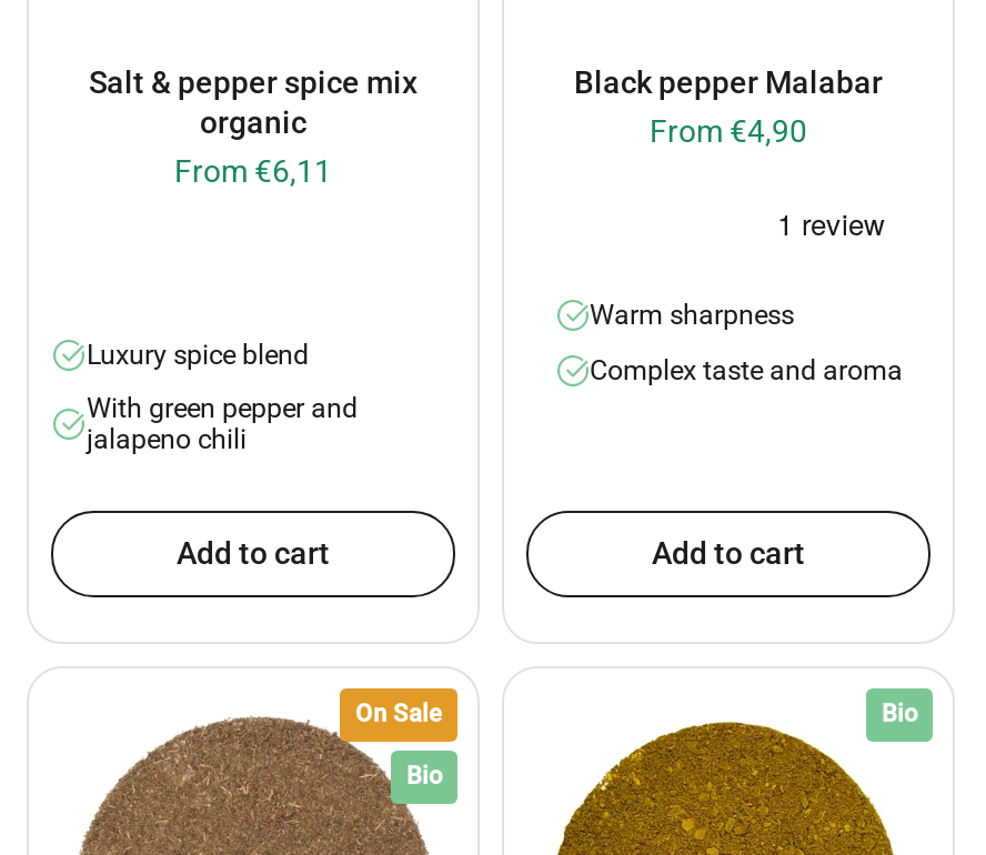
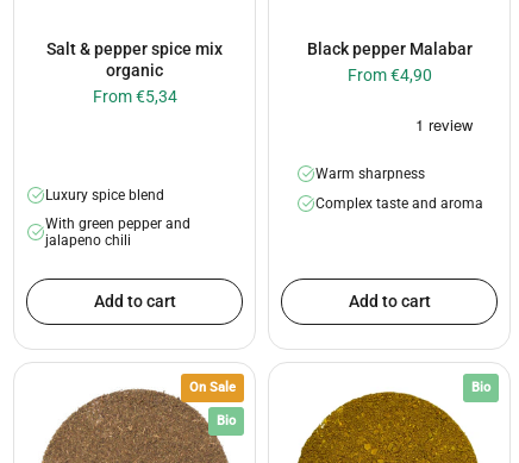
- From €6,11
+ From €5,34
